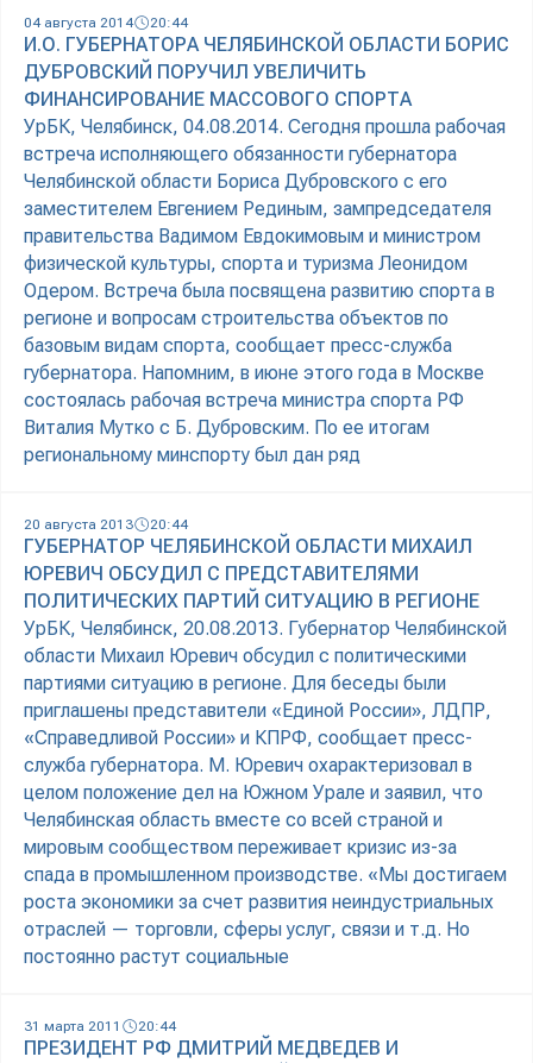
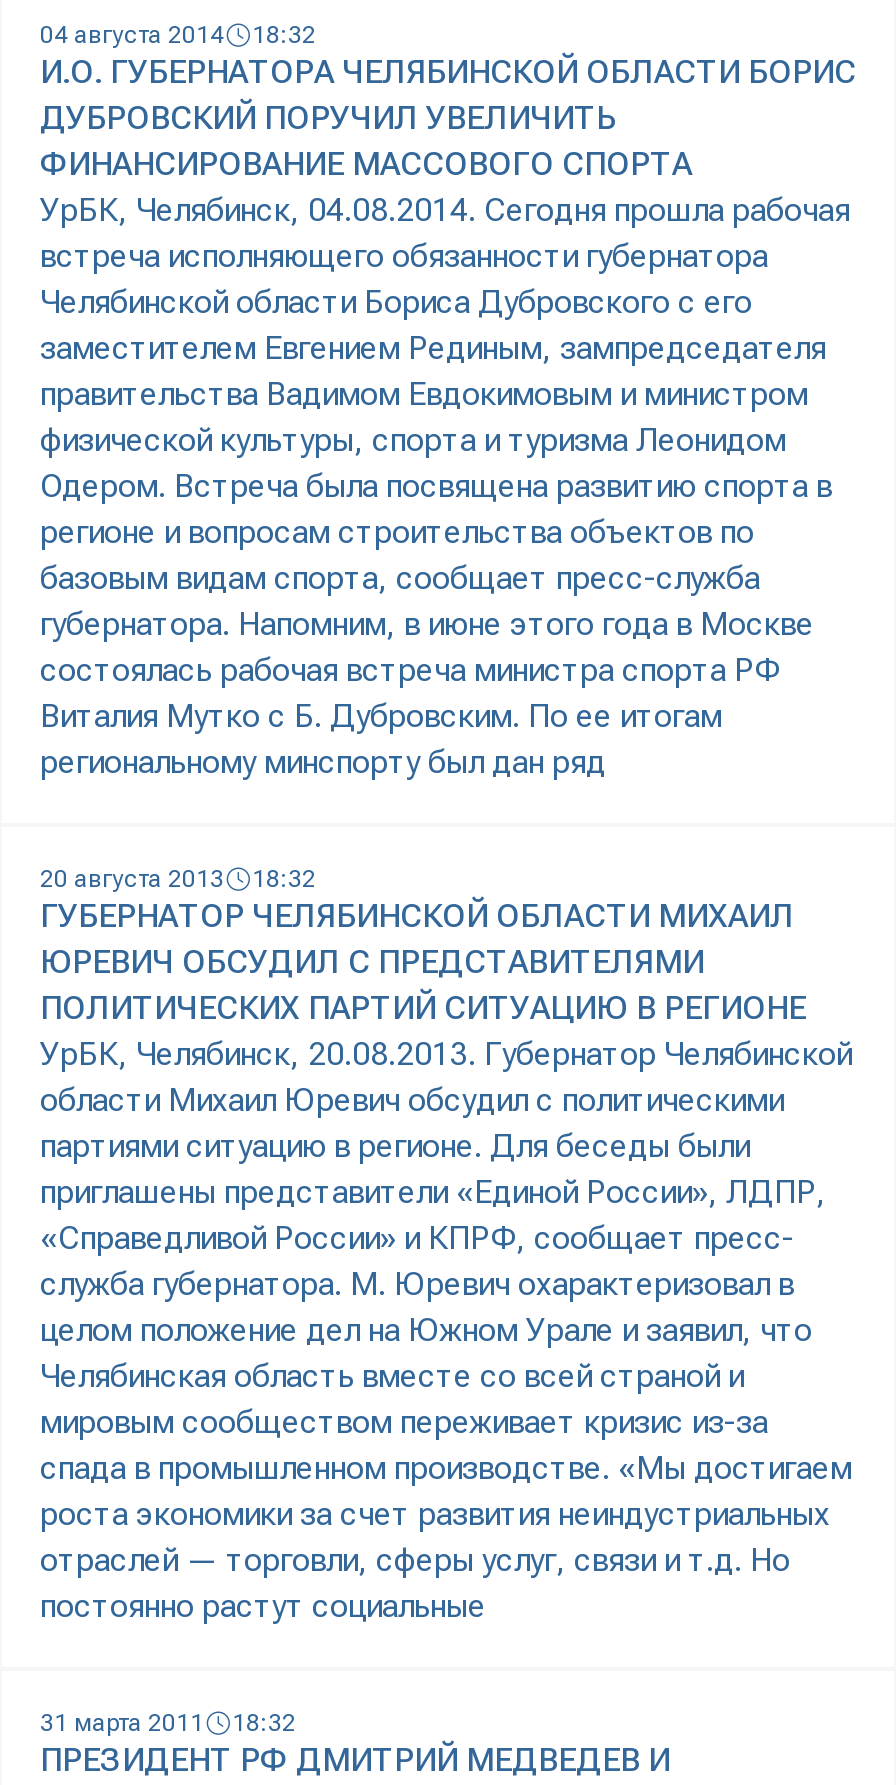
- 04 августа 2014 20:44
+ 04 августа 2014 18:32

- 20 августа 2013 20:44
+ 20 августа 2013 18:32

- 31 марта 2011 20:44
+ 31 марта 2011 18:32
